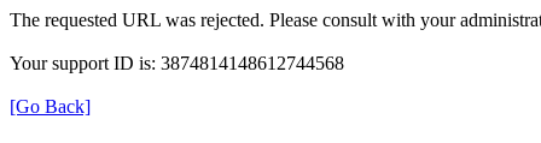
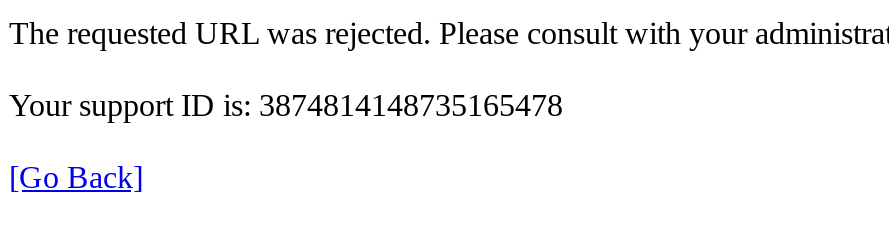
- Your support ID is: 3874814148612744568
+ Your support ID is: 3874814148735165478
